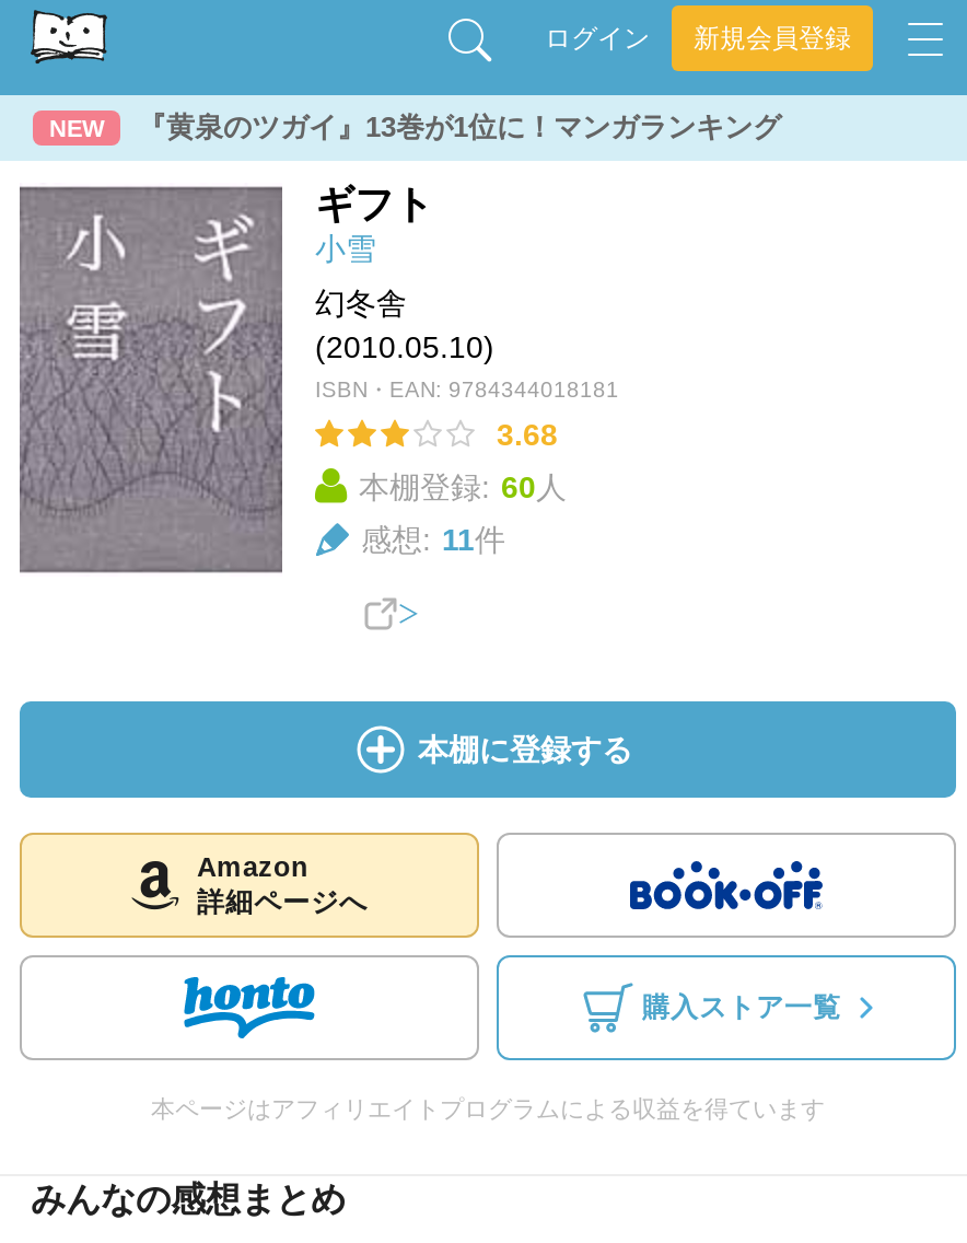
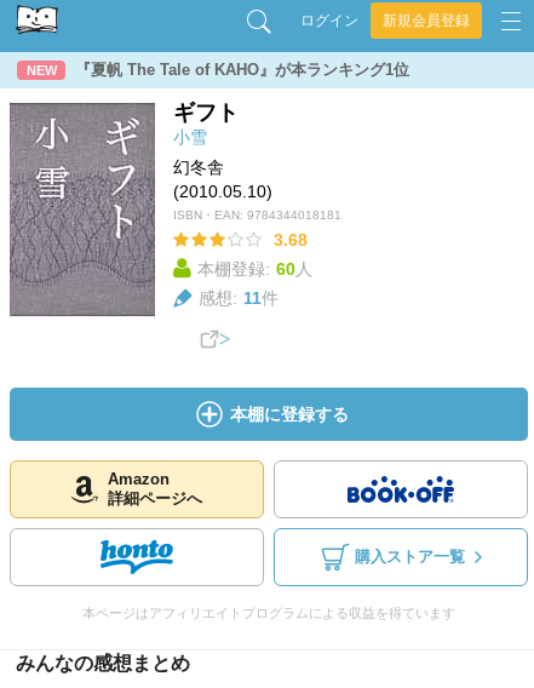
- 『黄泉のツガイ』13巻が1位に！マンガランキング
+ 『夏帆 The Tale of KAHO』が本ランキング1位
